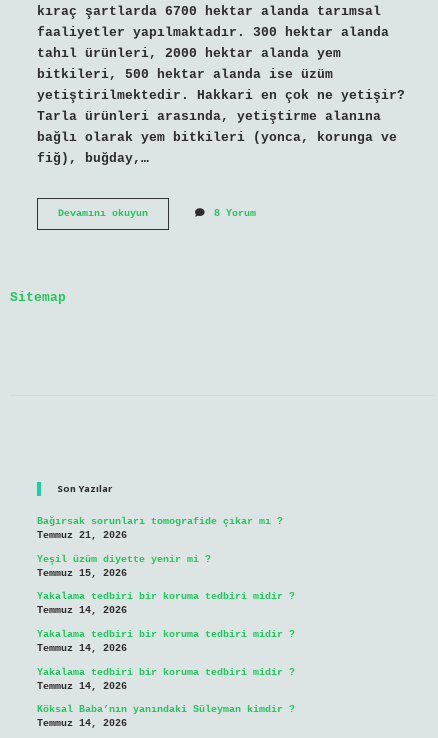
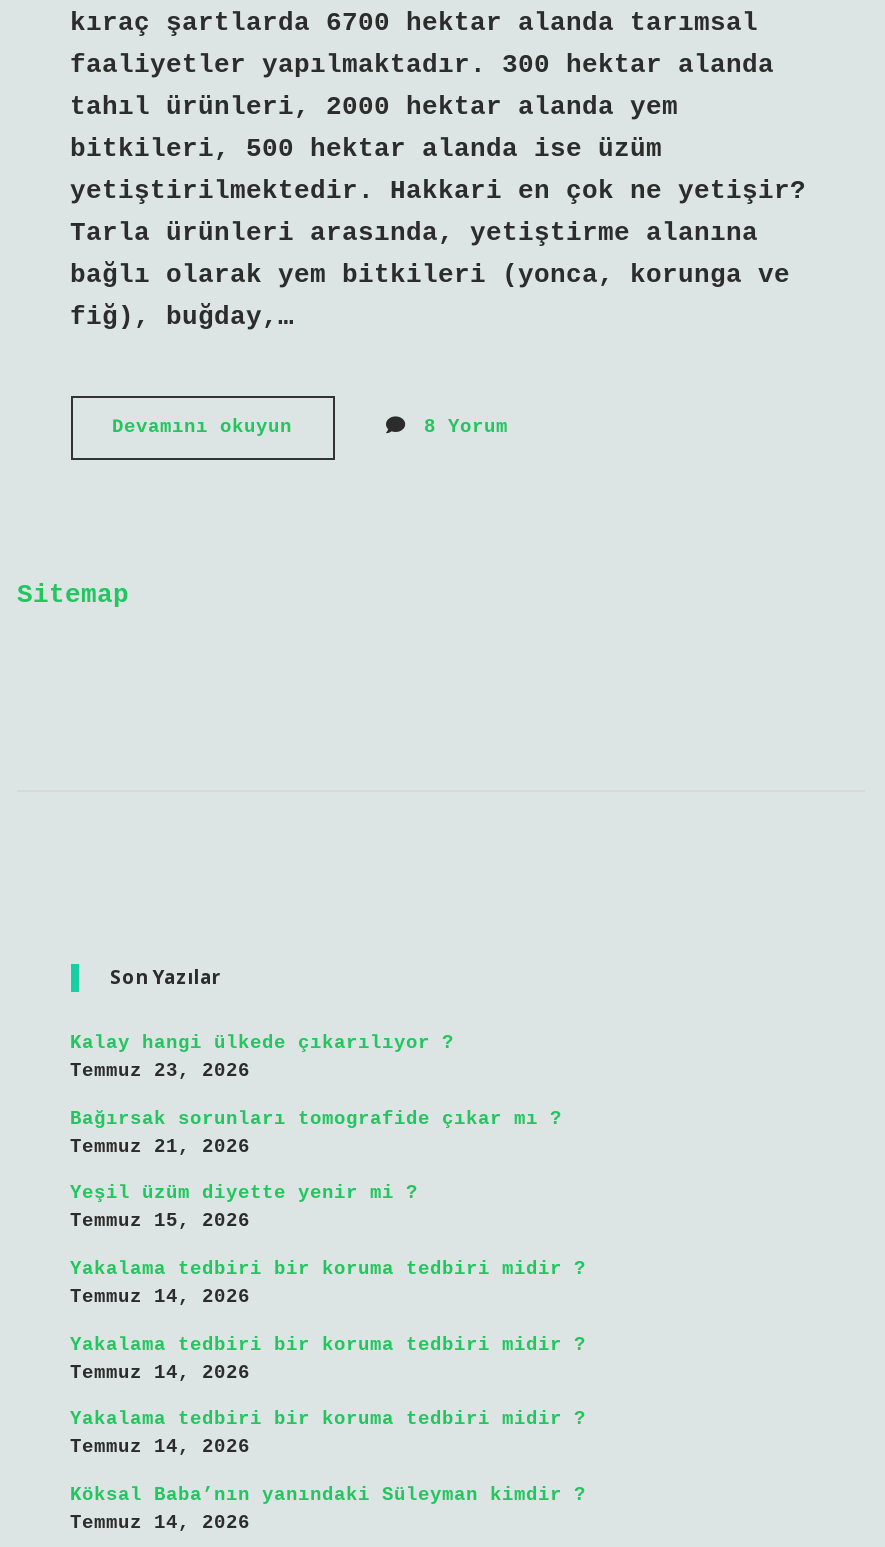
+ Kalay hangi ülkede çıkarılıyor ?
+ Temmuz 23, 2026
